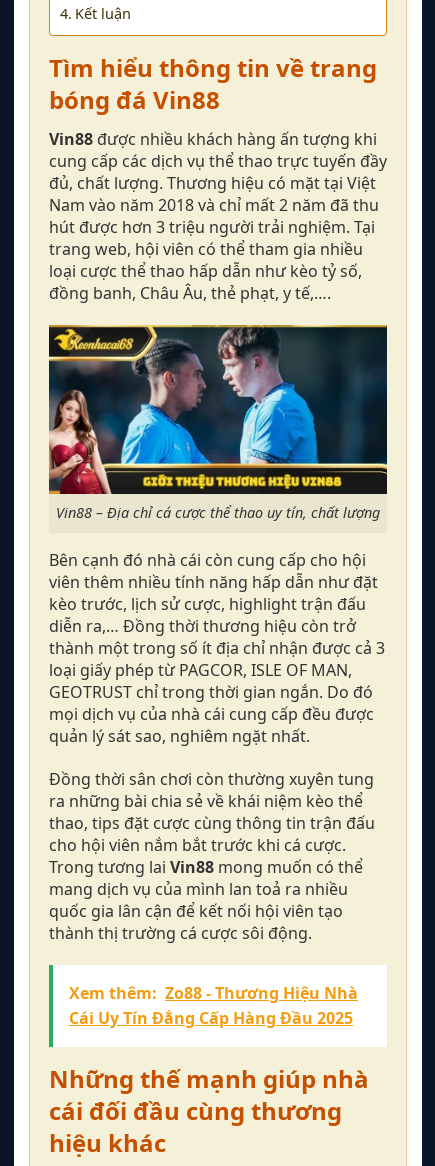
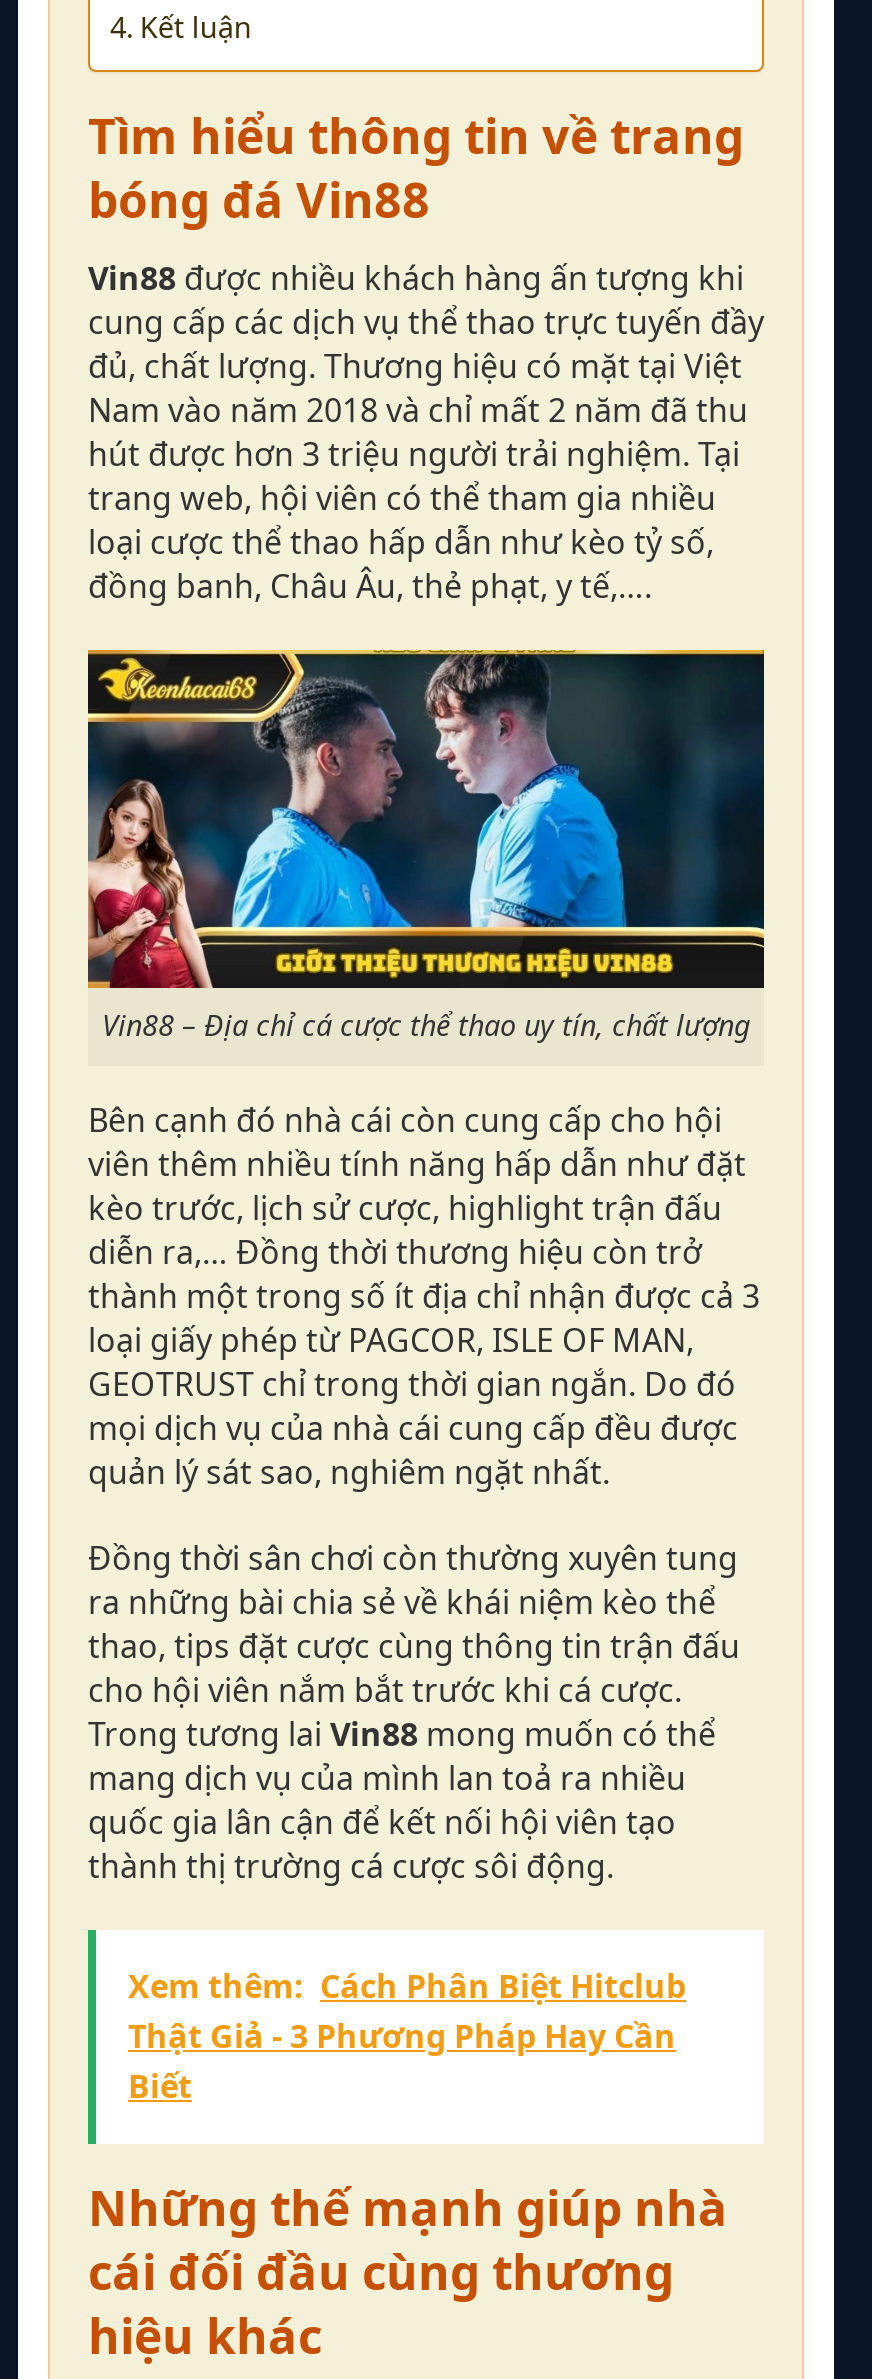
- Xem thêm: Zo88 - Thương Hiệu Nhà
- Cái Uy Tín Đẳng Cấp Hàng Đầu 2025
+ Xem thêm: Cách Phân Biệt Hitclub
+ Thật Giả - 3 Phương Pháp Hay Cần
+ Biết
